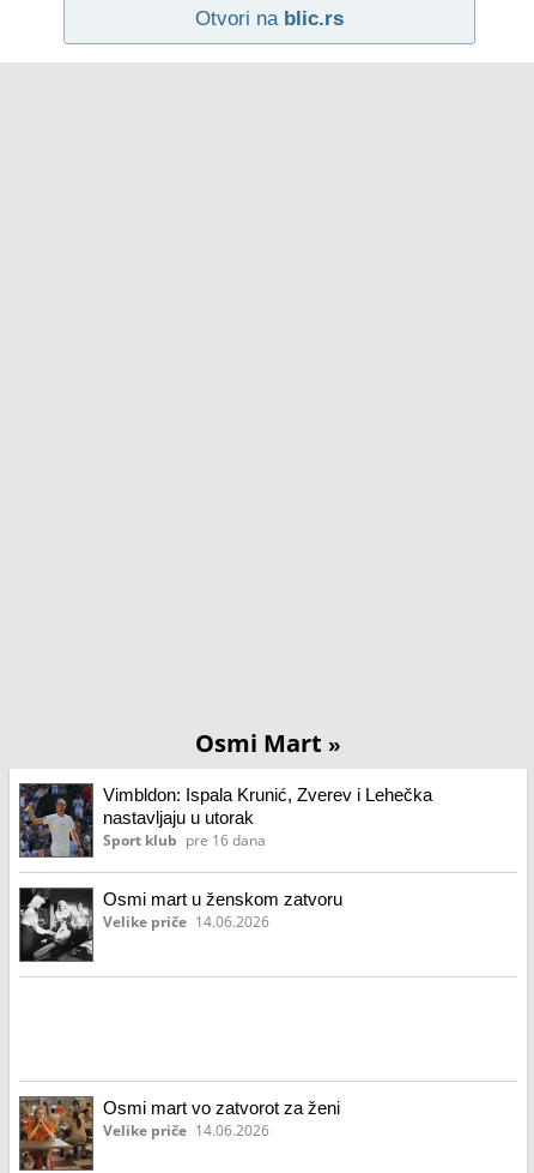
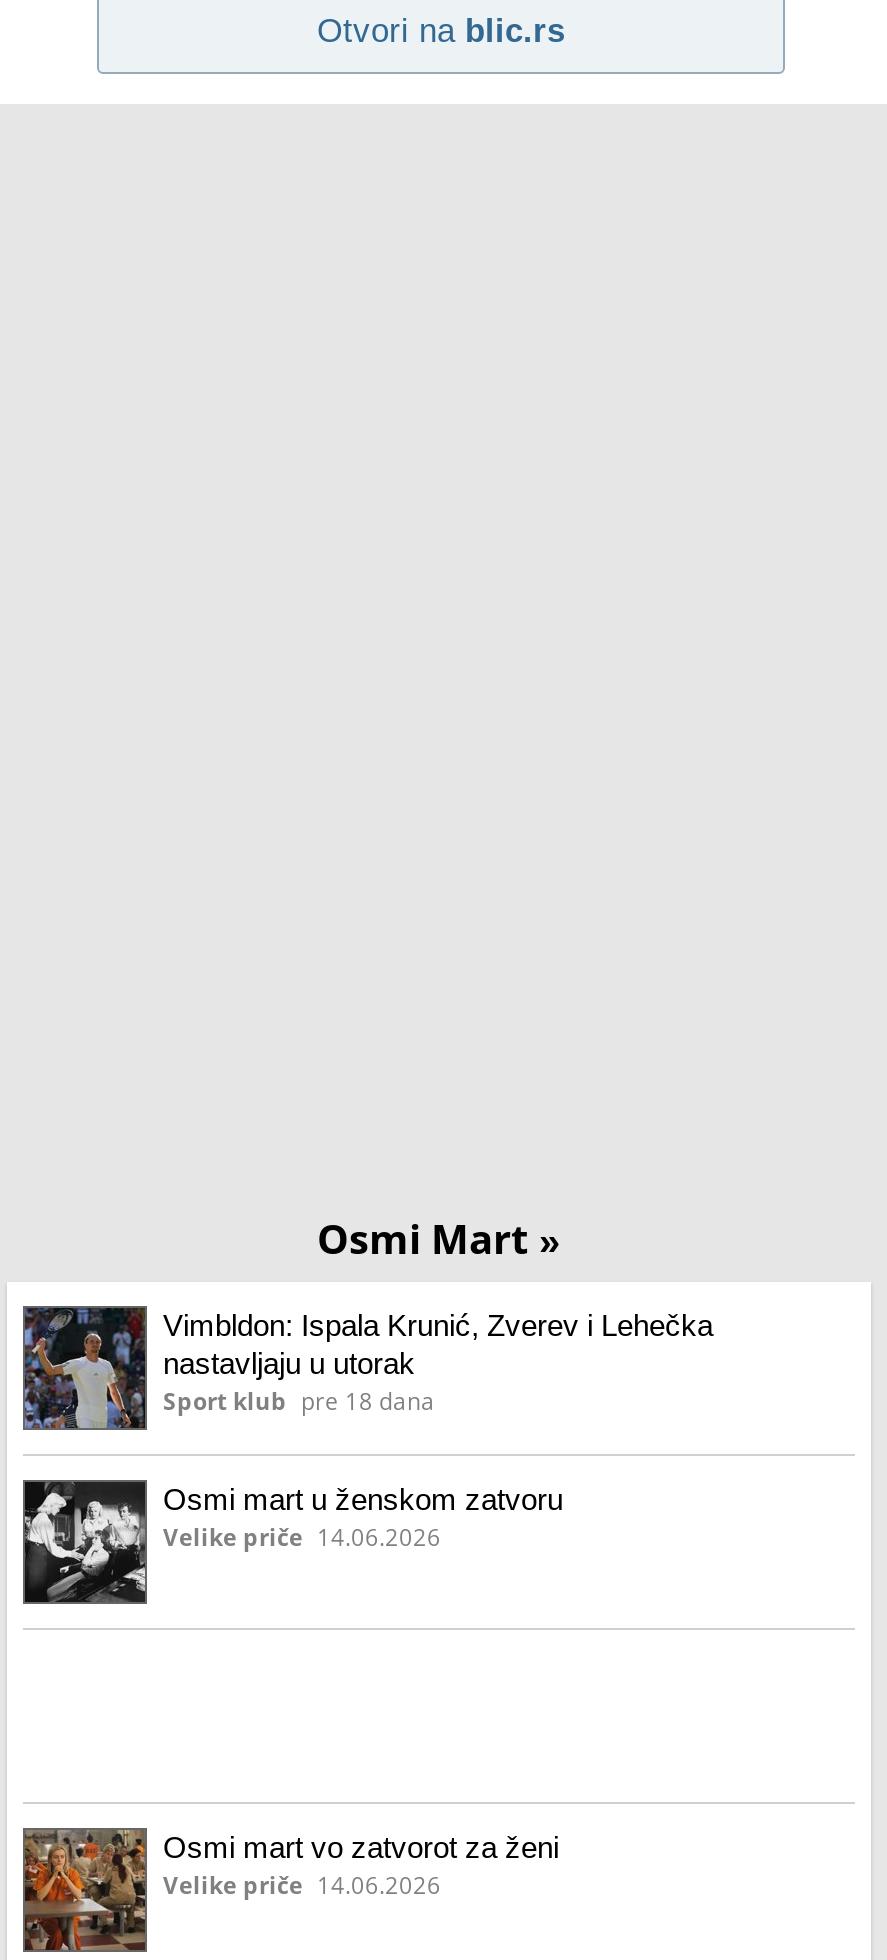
- Sport klub pre 16 dana
+ Sport klub pre 18 dana
